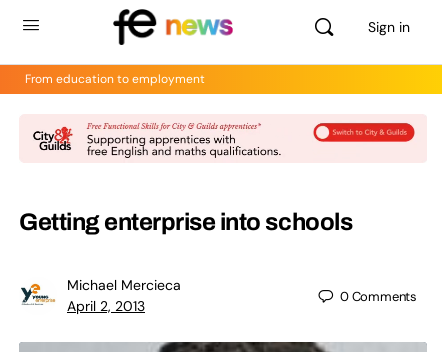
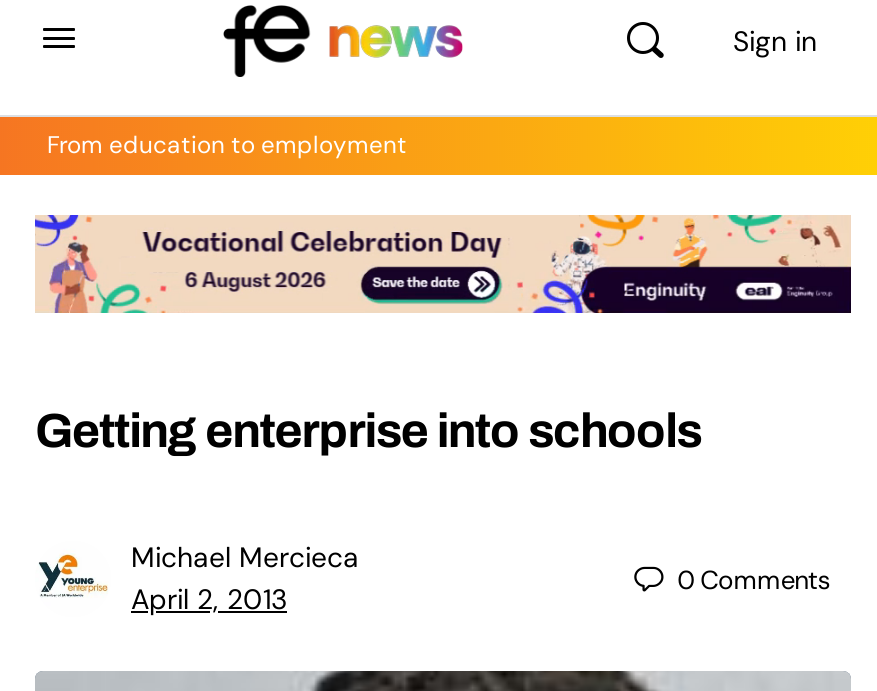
- [image]
+ [image]
